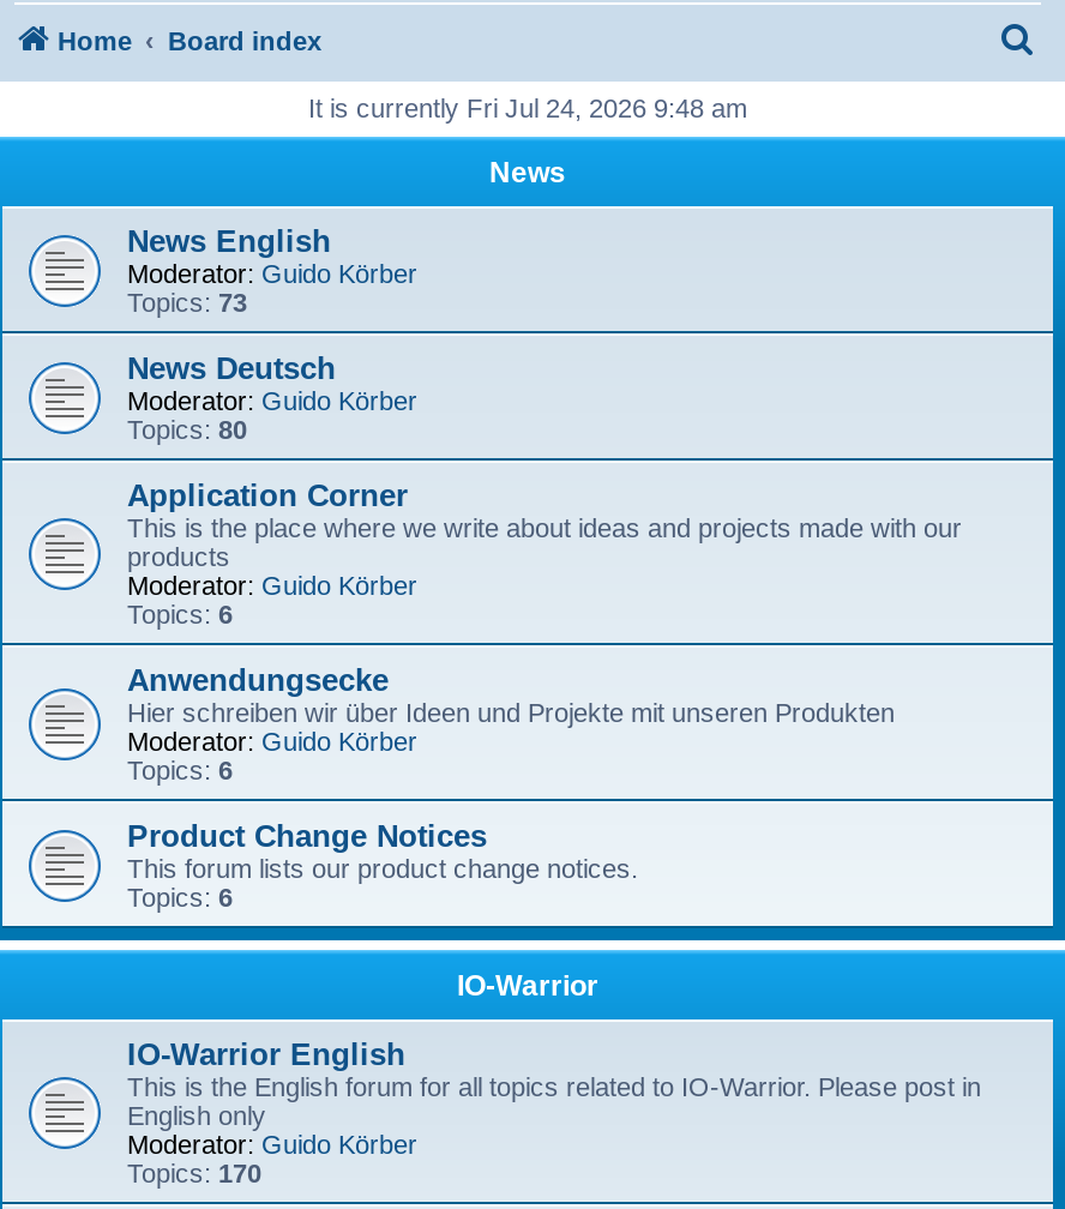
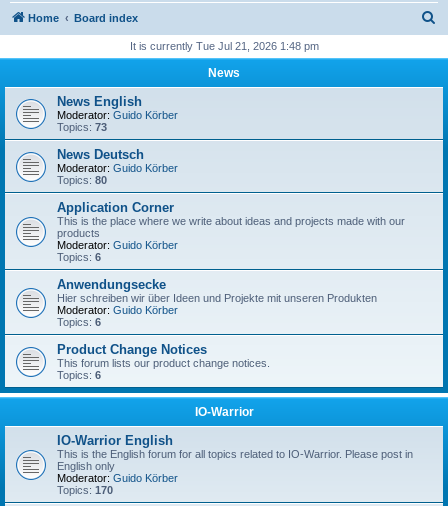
- It is currently Fri Jul 24, 2026 9:48 am
+ It is currently Tue Jul 21, 2026 1:48 pm
